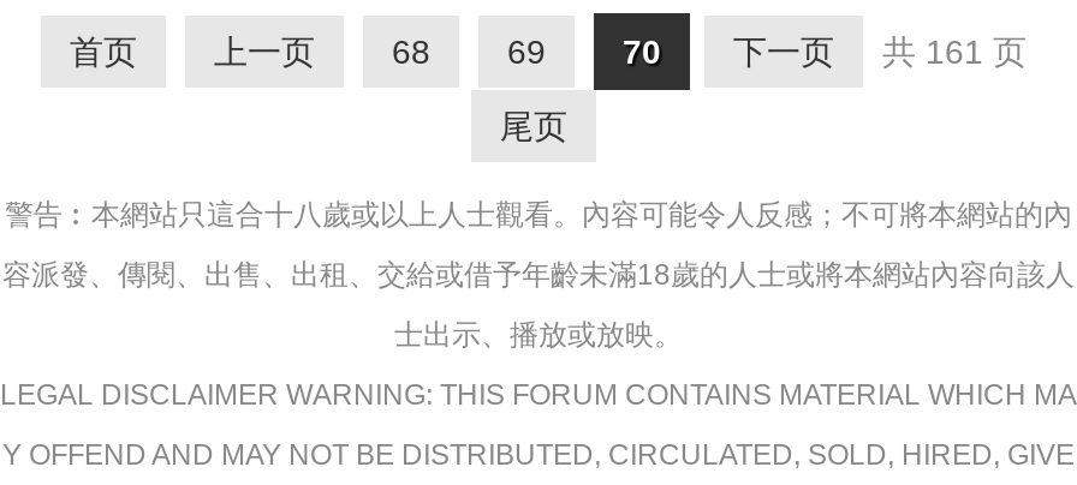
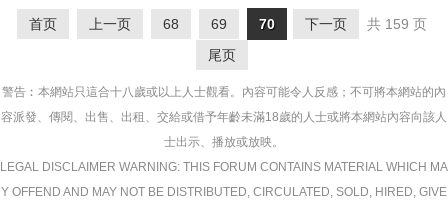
- 首页 上一页 68 69 70 下一页 共 161 页
+ 首页 上一页 68 69 70 下一页 共 159 页
